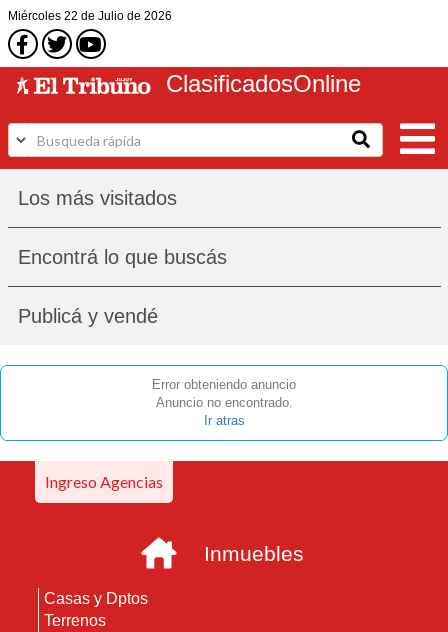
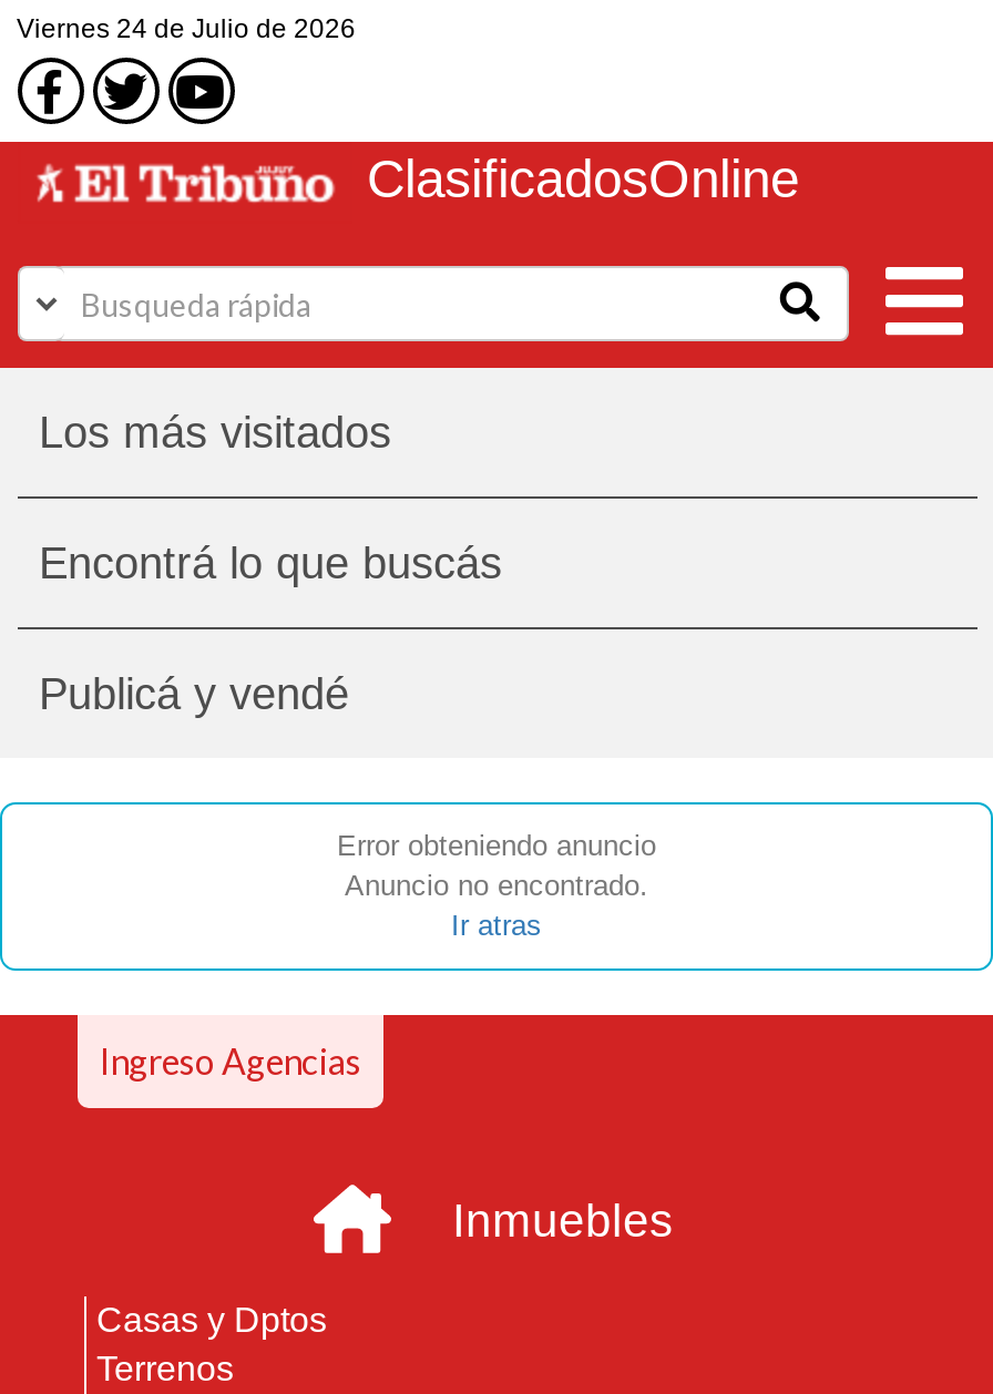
- Miércoles 22 de Julio de 2026
+ Viernes 24 de Julio de 2026
